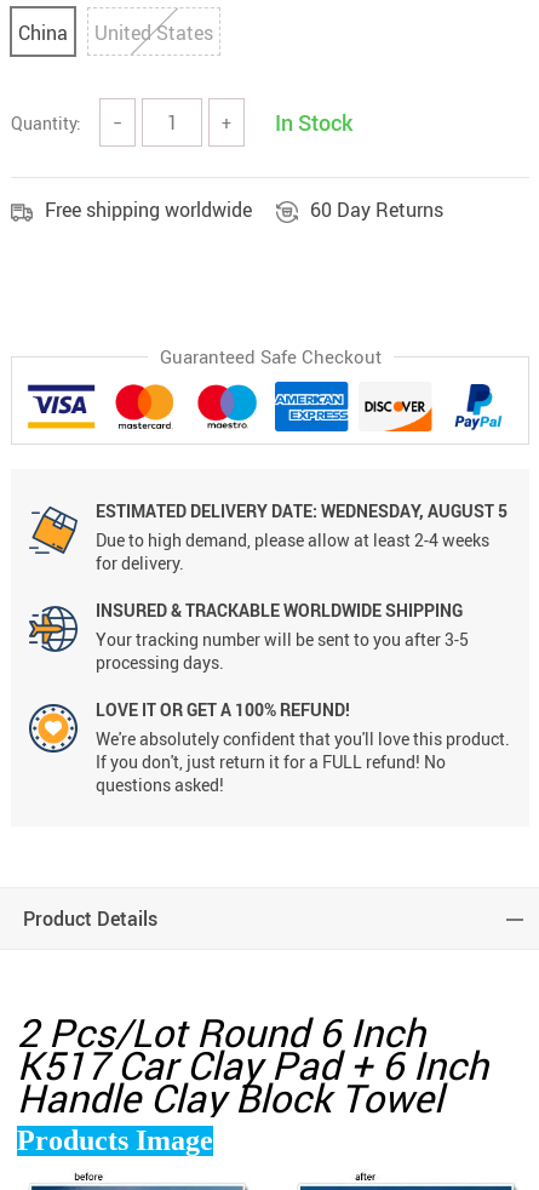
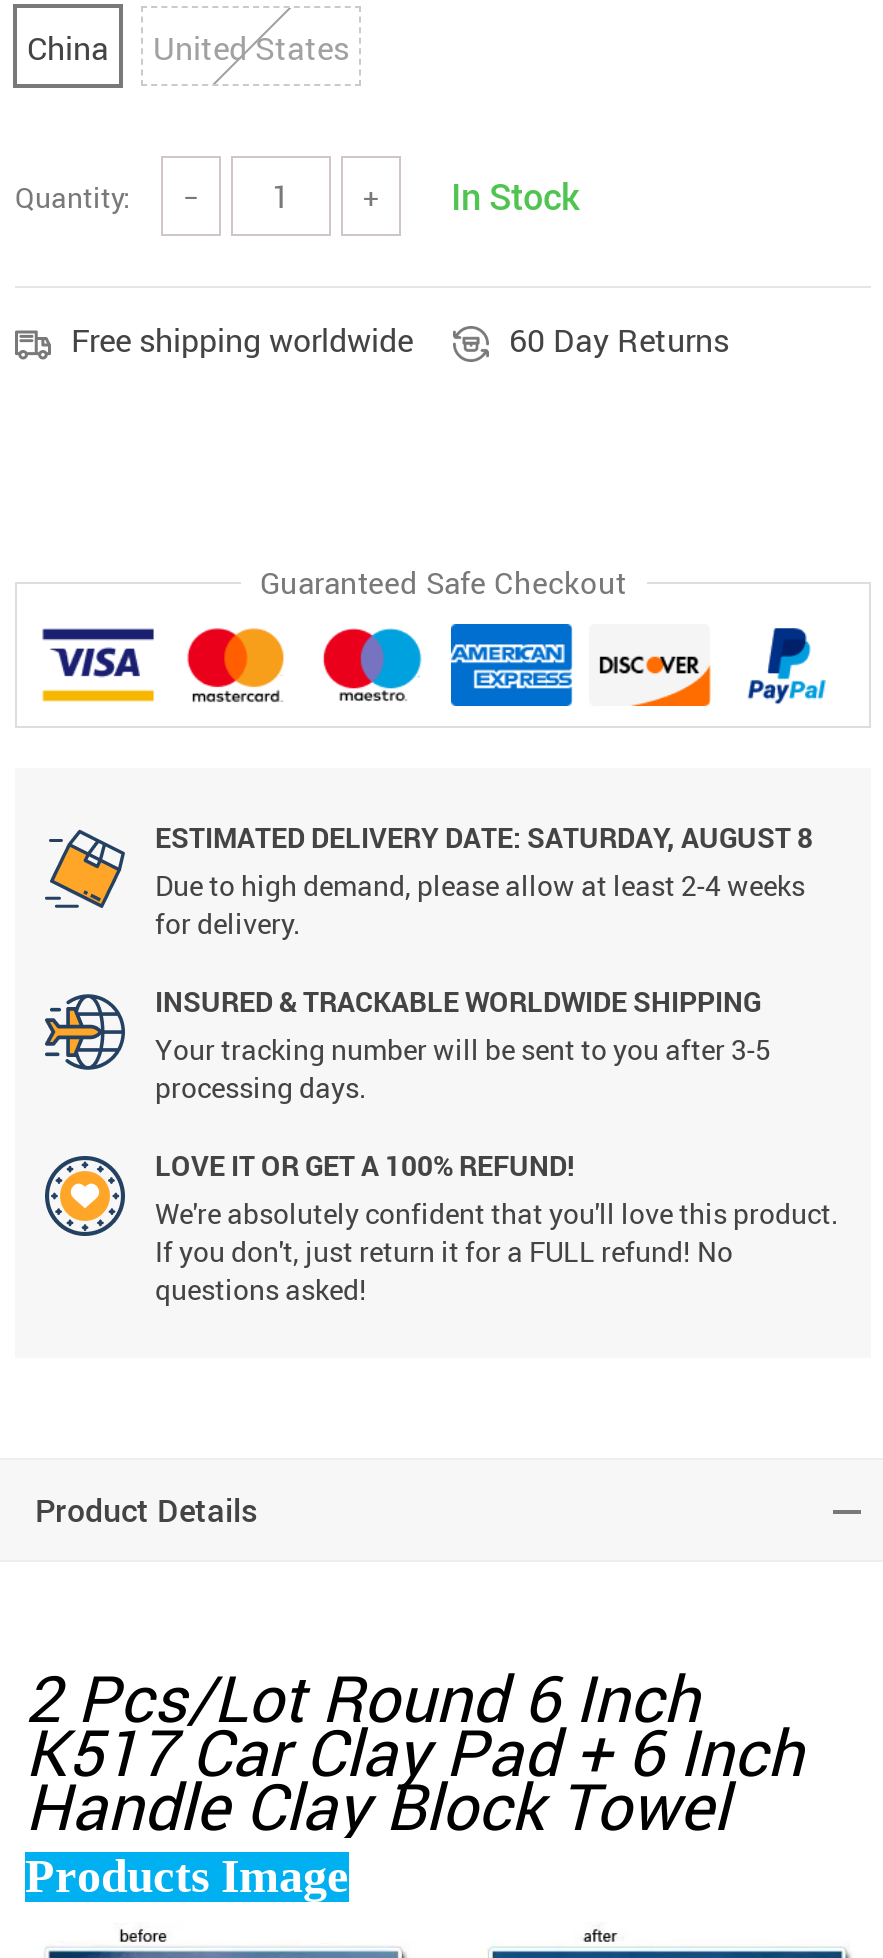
- ESTIMATED DELIVERY DATE: WEDNESDAY, AUGUST 5
+ ESTIMATED DELIVERY DATE: SATURDAY, AUGUST 8
